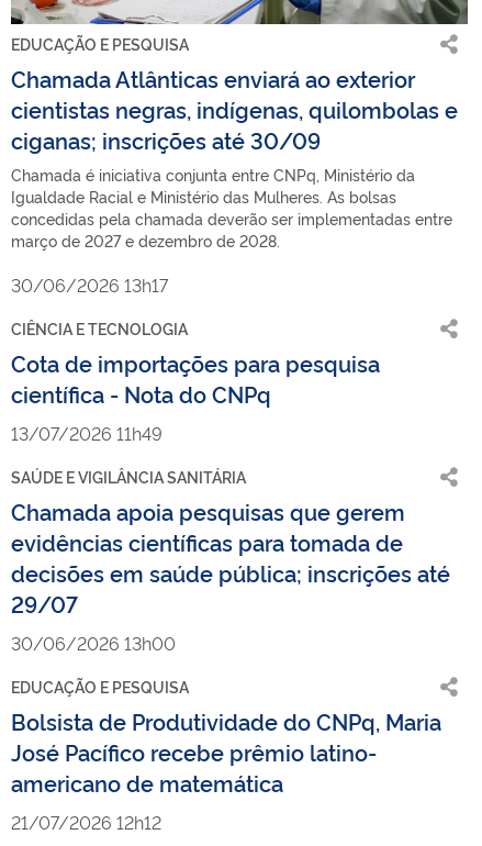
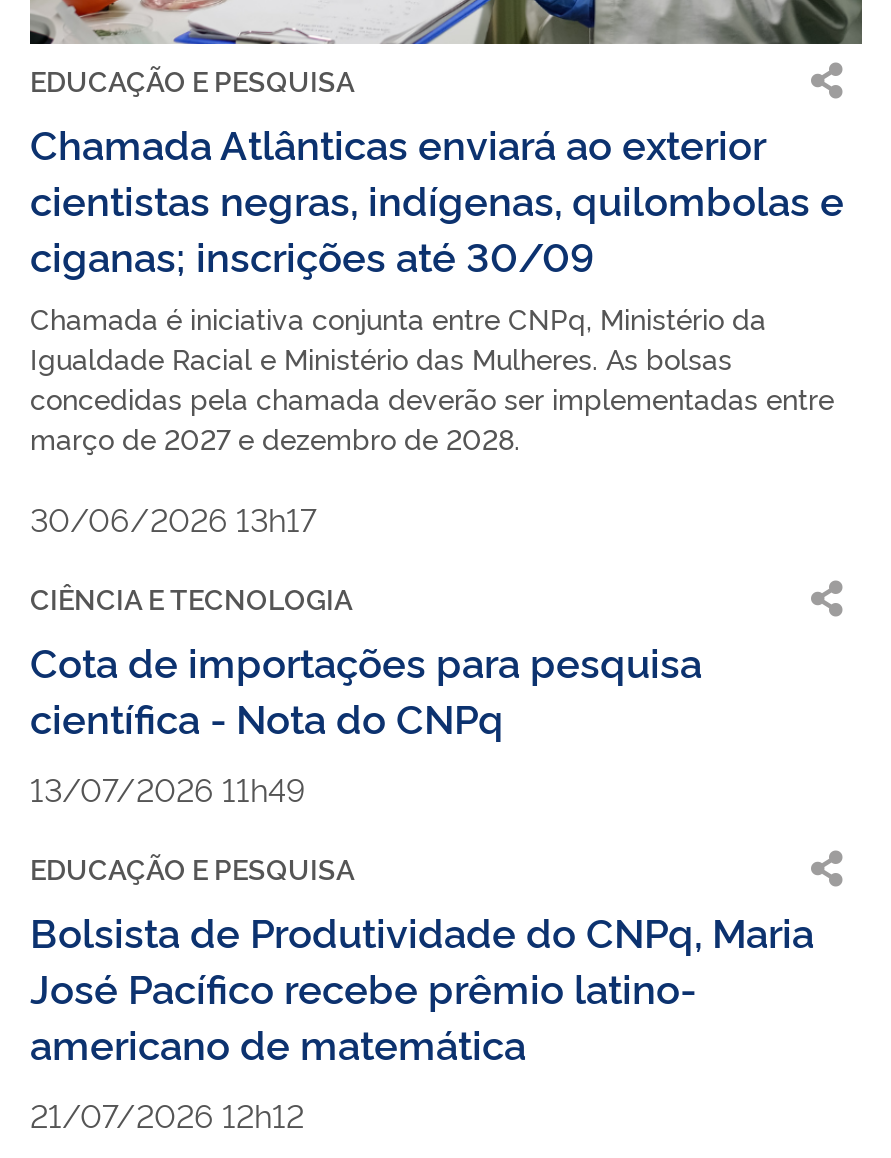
- SAÚDE E VIGILÂNCIA SANITÁRIA
- Chamada apoia pesquisas que gerem
- evidências científicas para tomada de
- decisões em saúde pública; inscrições até
- 29/07
- 30/06/2026 13h00
